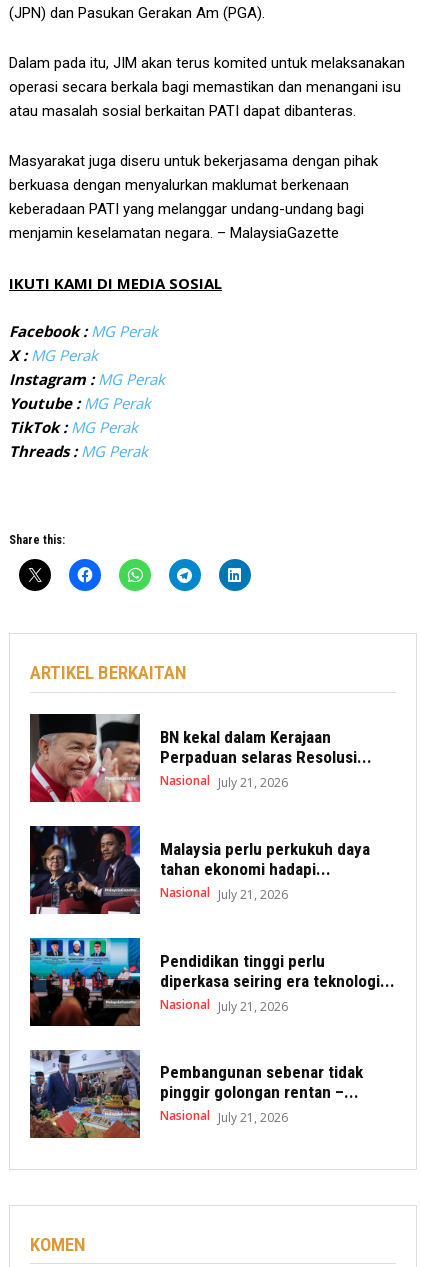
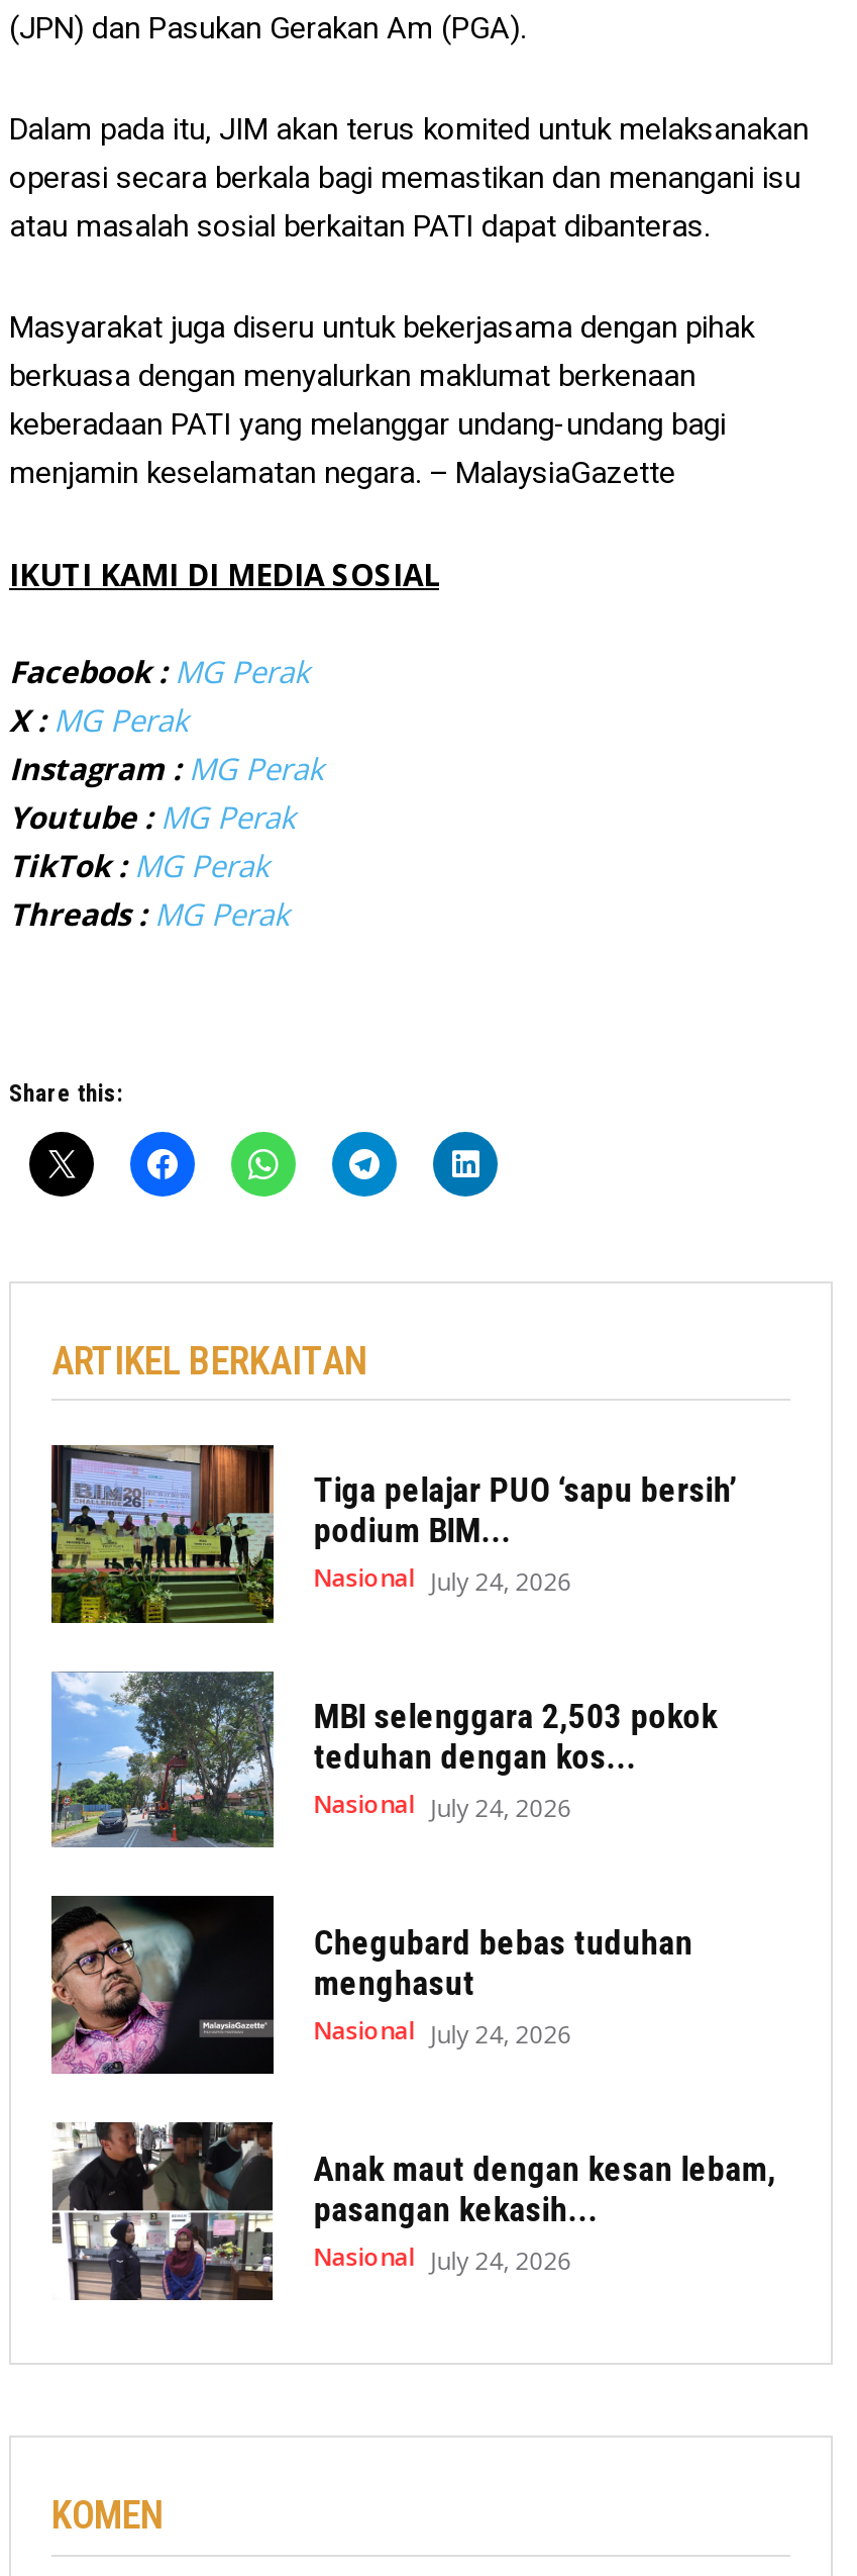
- [image]
- BN kekal dalam Kerajaan
- Perpaduan selaras Resolusi...
- Nasional July 21, 2026
+ [image]
+ Tiga pelajar PUO ‘sapu bersih’
+ podium BIM...
+ Nasional July 24, 2026

- [image]
- Malaysia perlu perkukuh daya
- tahan ekonomi hadapi...
- Nasional July 21, 2026
+ [image]
+ MBI selenggara 2,503 pokok
+ teduhan dengan kos...
+ Nasional July 24, 2026

- [image]
- Pendidikan tinggi perlu
- diperkasa seiring era teknologi...
- Nasional July 21, 2026
+ [image]
+ Chegubard bebas tuduhan
+ menghasut
+ Nasional July 24, 2026

- [image]
- Pembangunan sebenar tidak
- pinggir golongan rentan –...
- Nasional July 21, 2026
+ [image]
+ Anak maut dengan kesan lebam,
+ pasangan kekasih...
+ Nasional July 24, 2026
